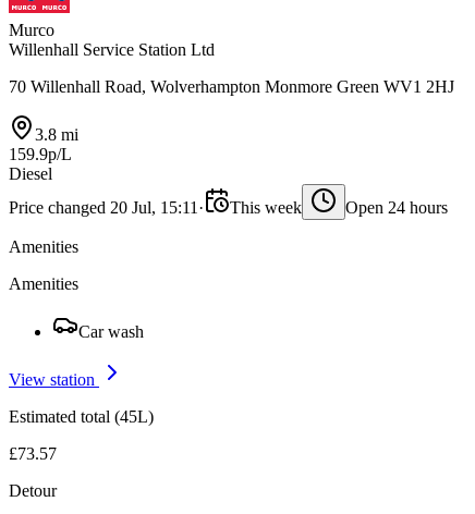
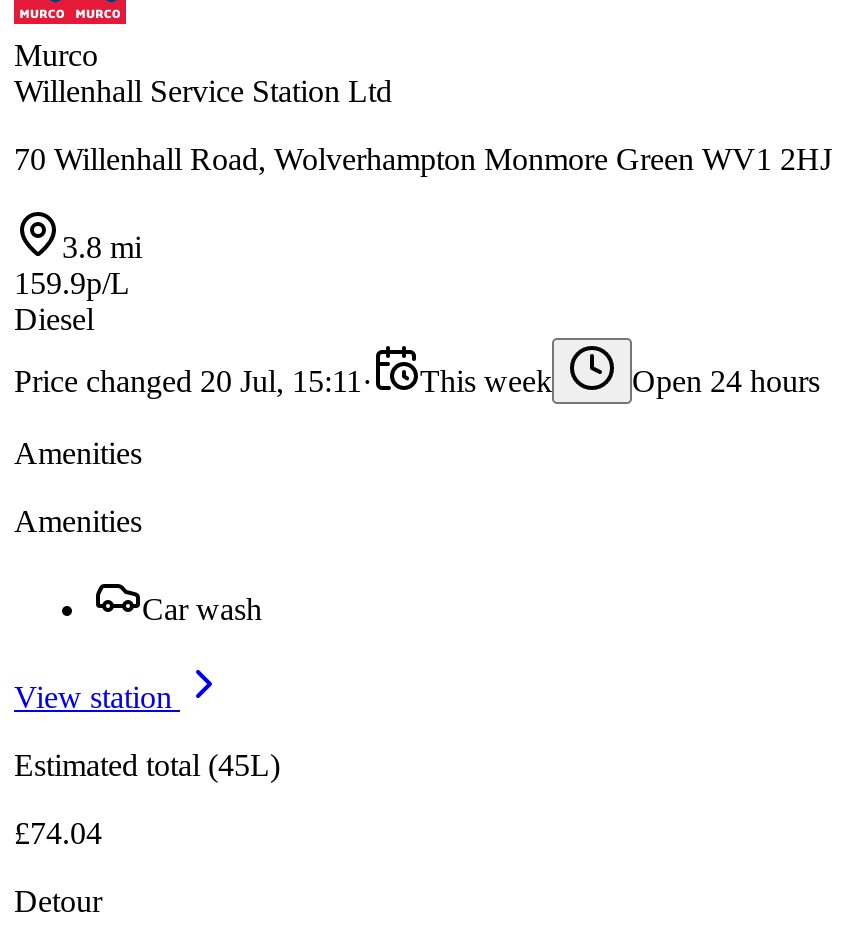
- £73.57
+ £74.04
